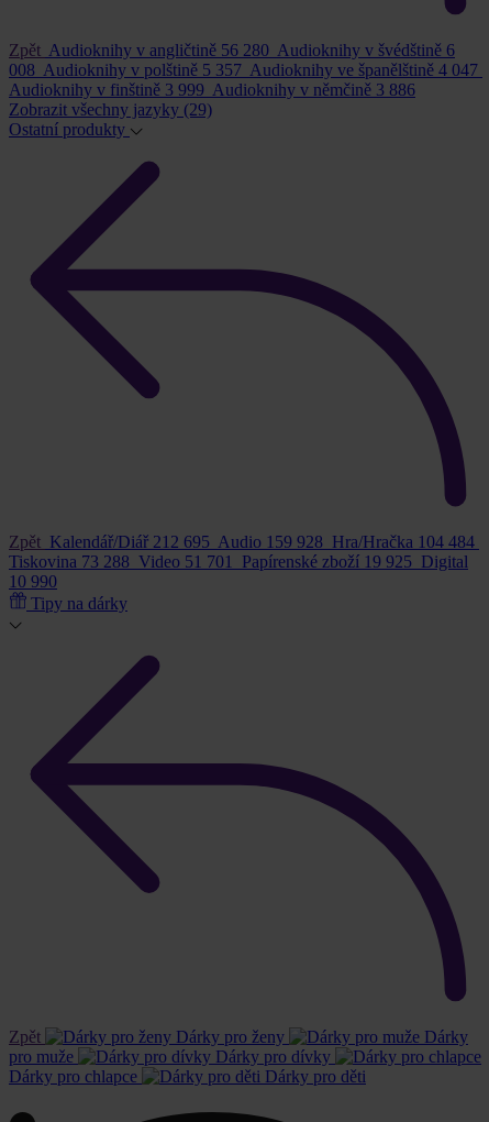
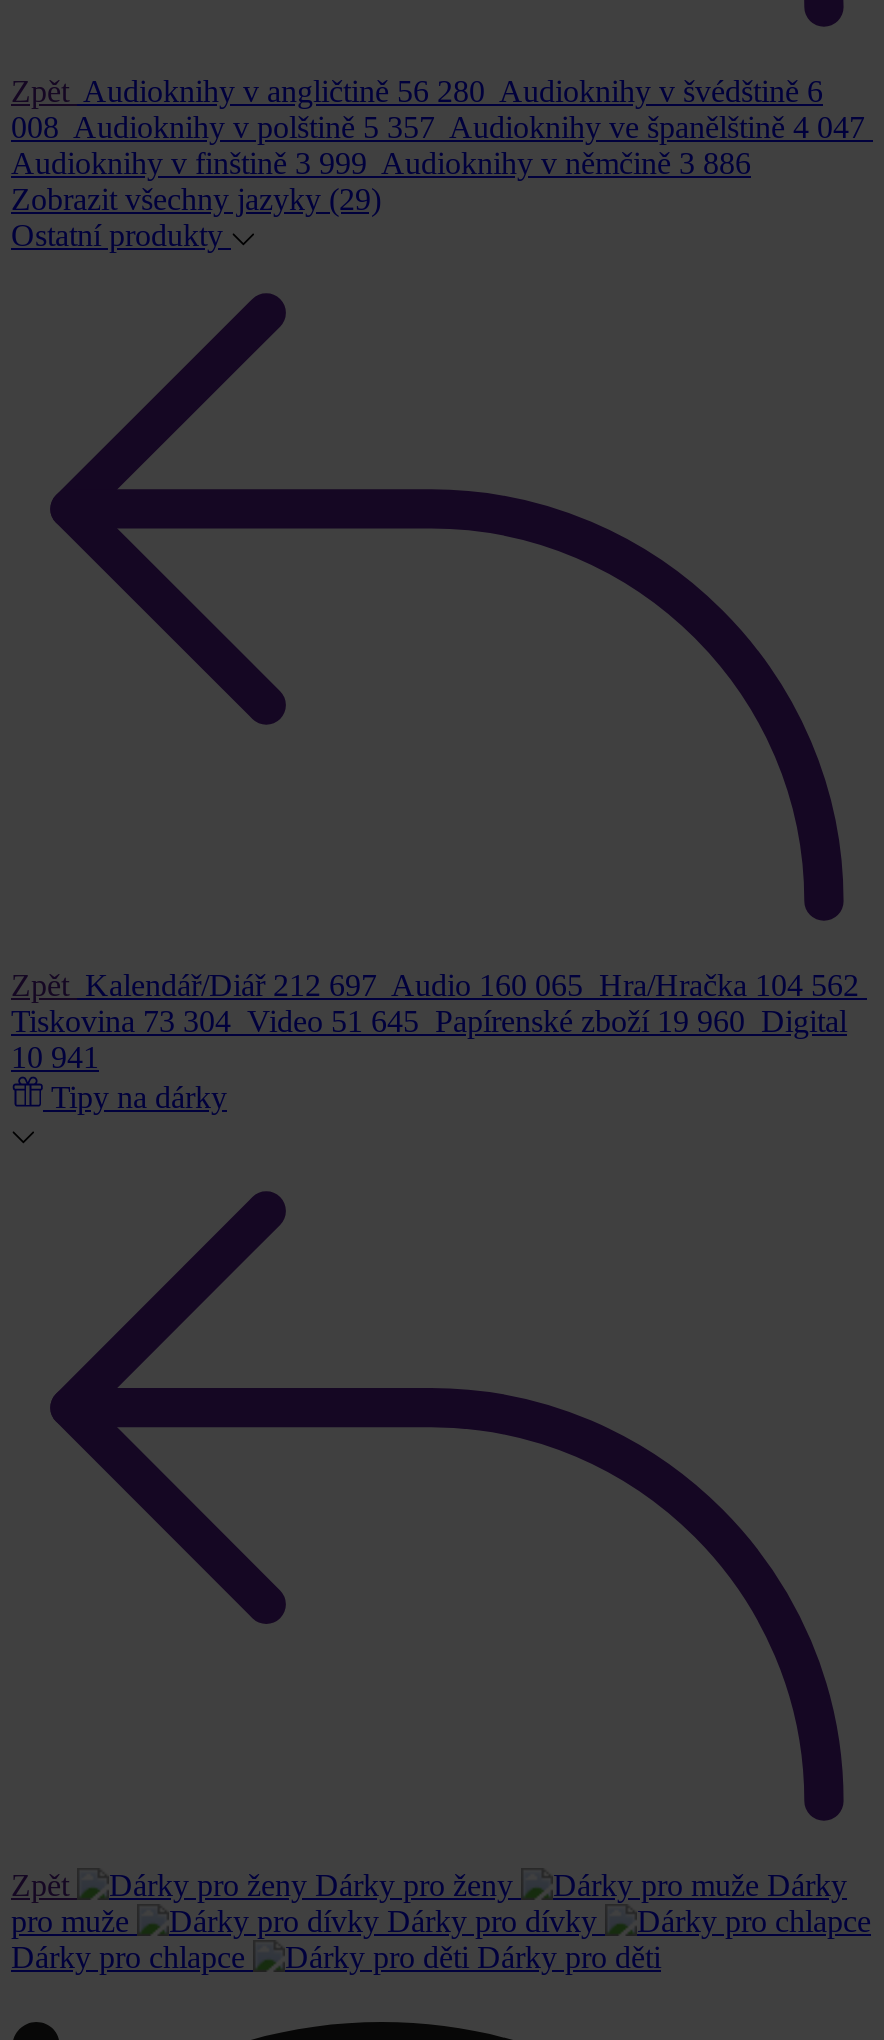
- Zpět Kalendář/Diář 212 695 Audio 159 928 Hra/Hračka 104 484
+ Zpět Kalendář/Diář 212 697 Audio 160 065 Hra/Hračka 104 562

- Tiskovina 73 288 Video 51 701 Papírenské zboží 19 925 Digital
+ Tiskovina 73 304 Video 51 645 Papírenské zboží 19 960 Digital

- 10 990
+ 10 941
